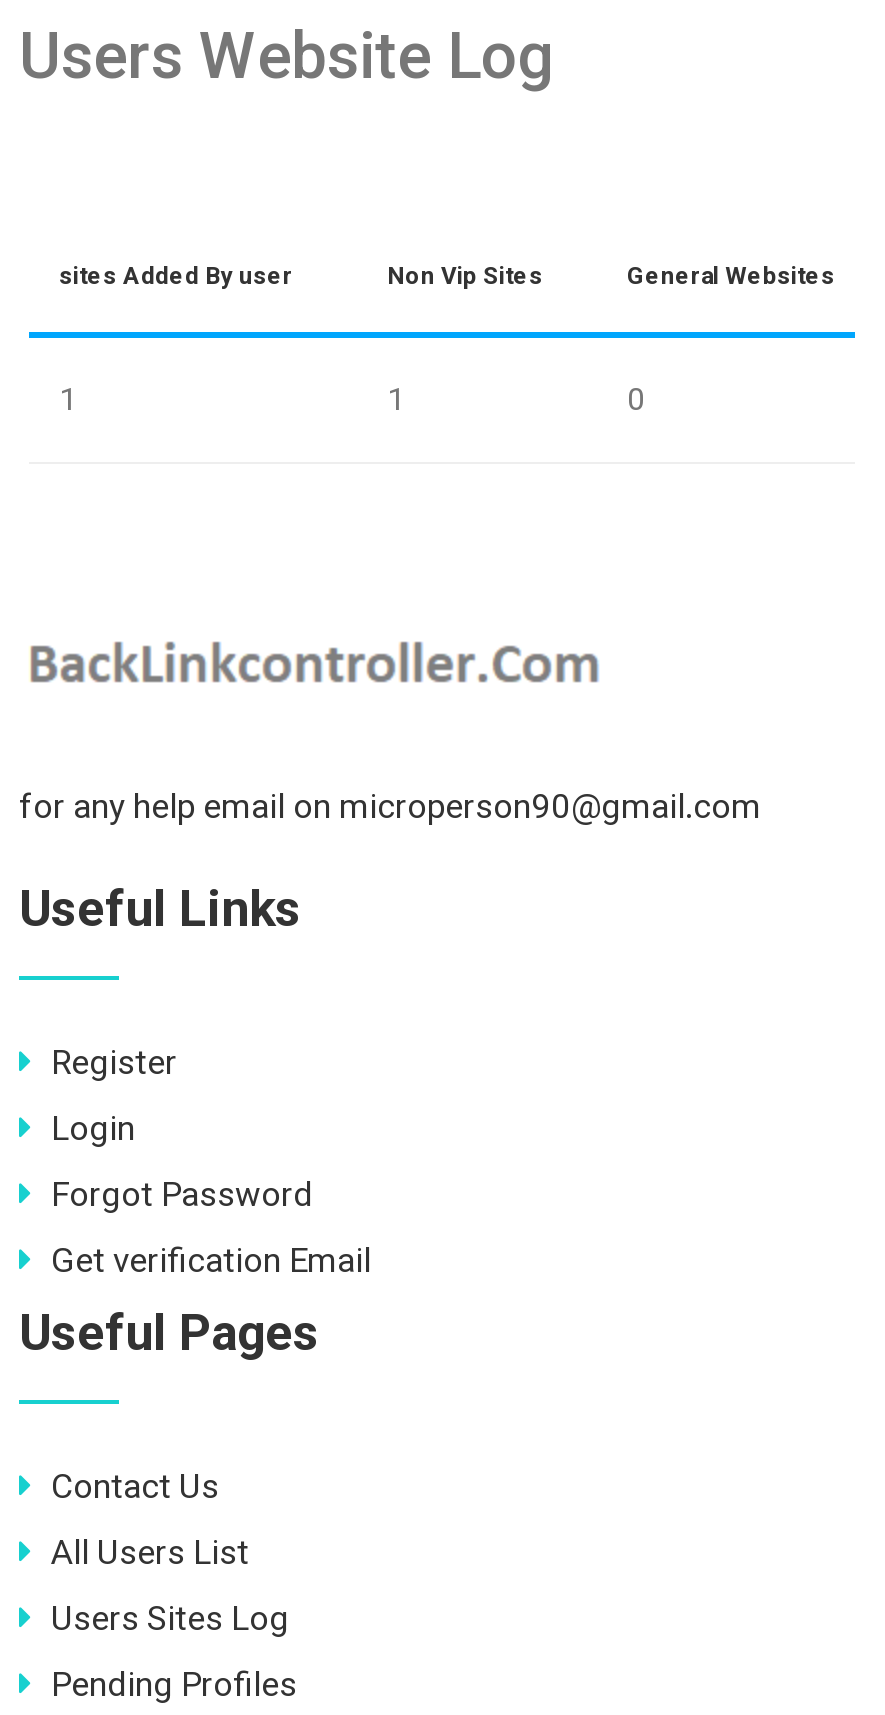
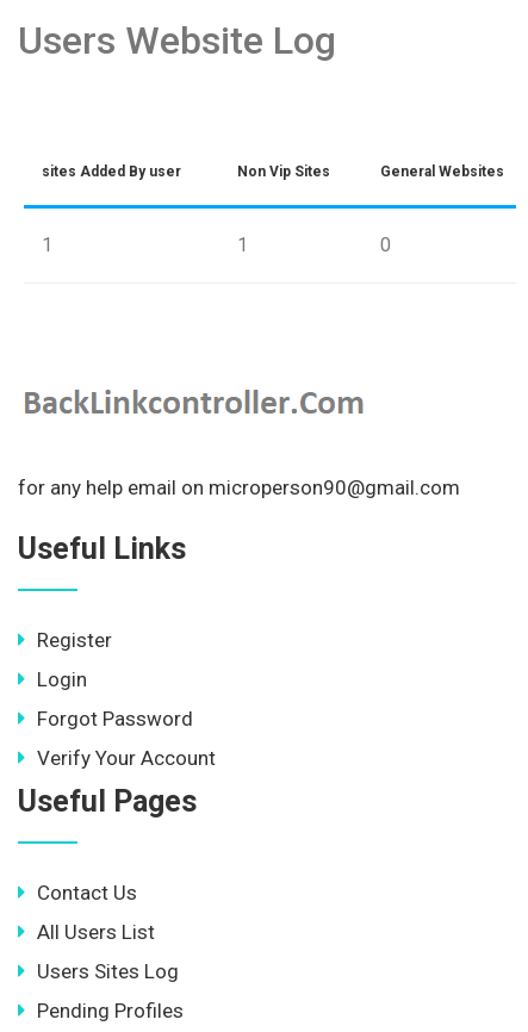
- Get verification Email
+ Verify Your Account
